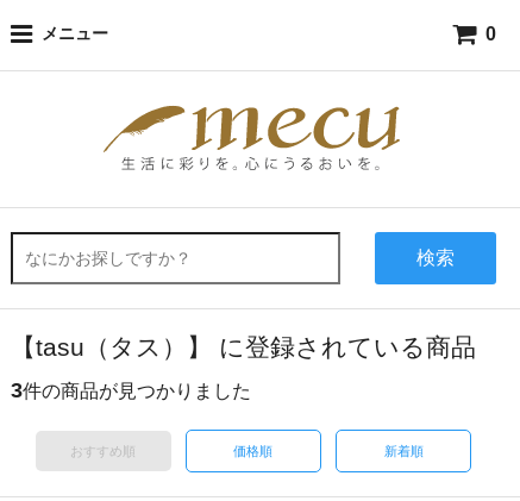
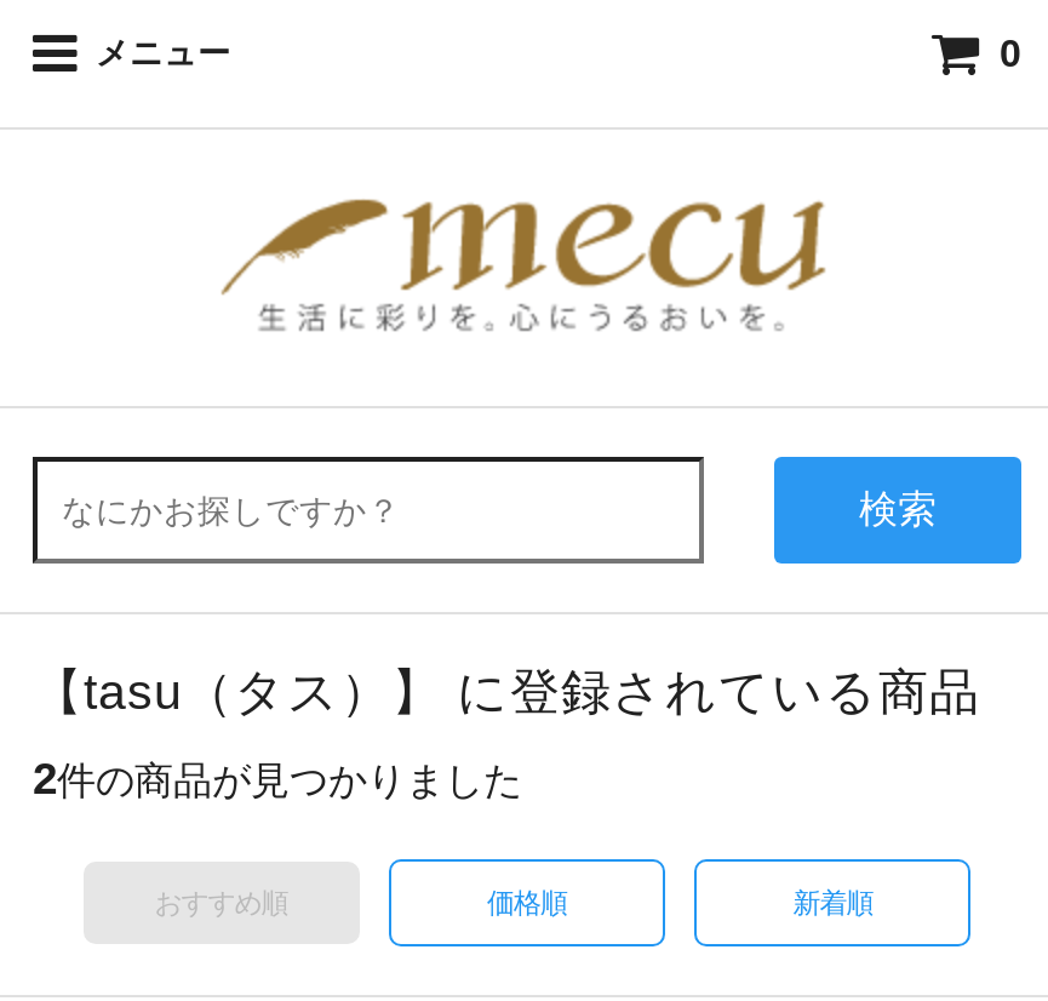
- 3件の商品が見つかりました
+ 2件の商品が見つかりました
